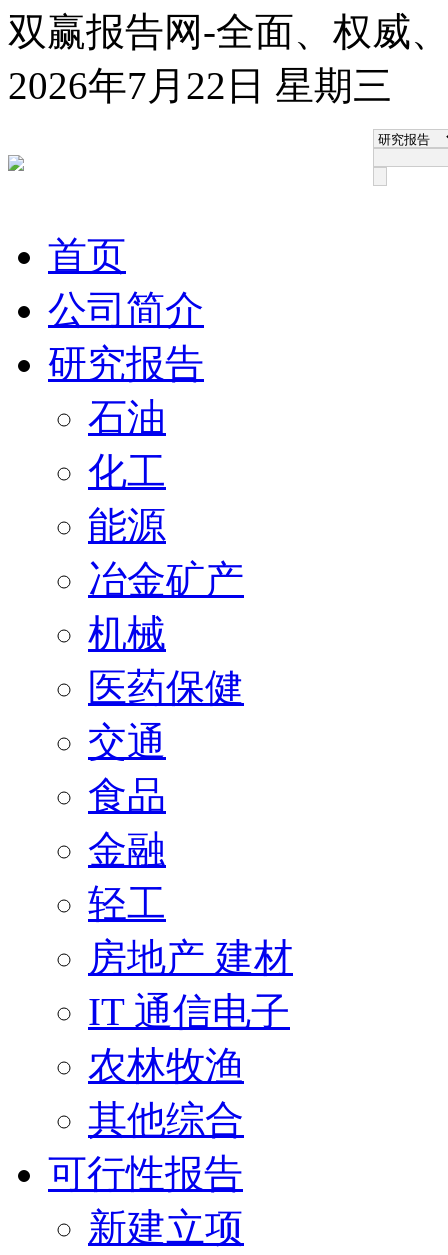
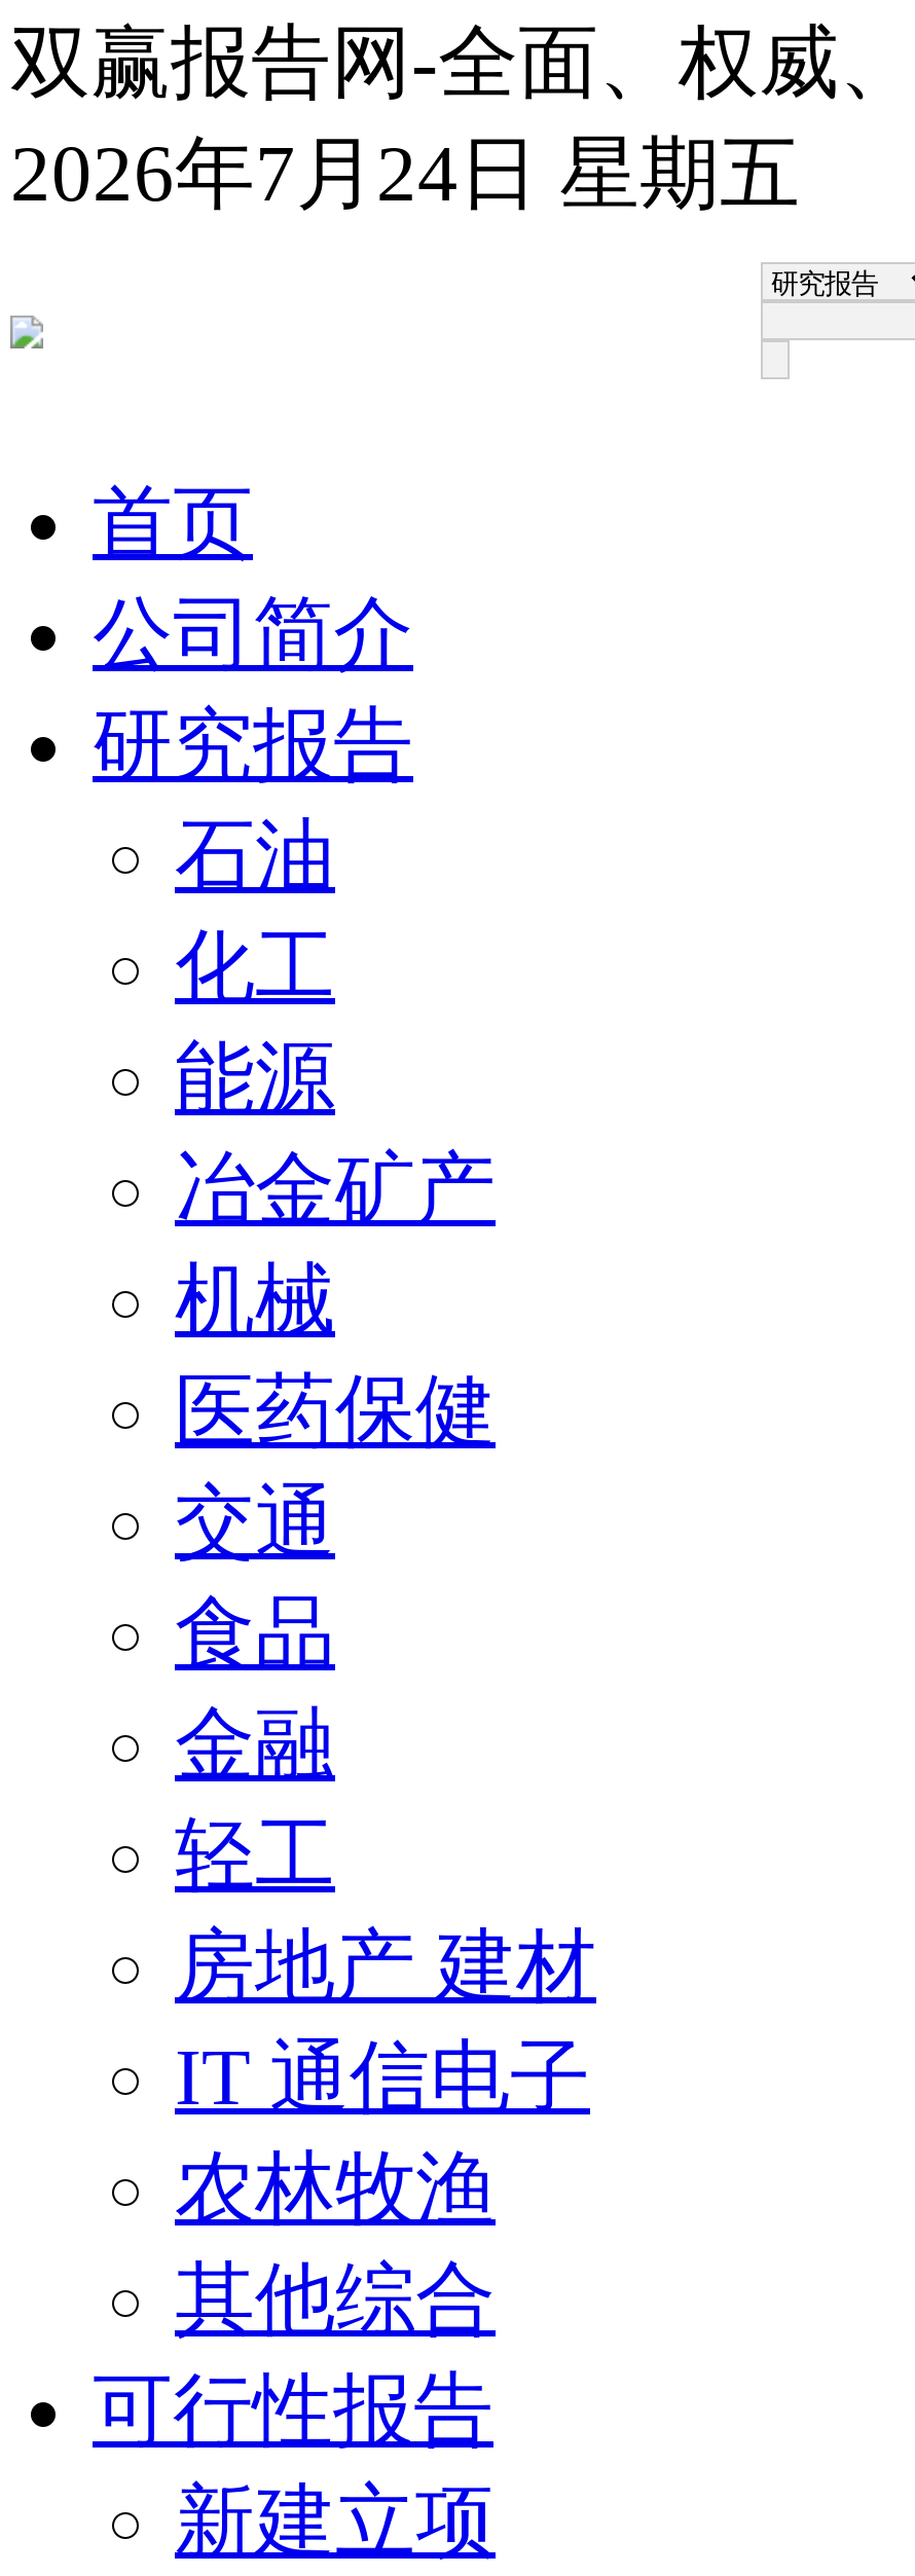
- 2026年7月22日 星期三
+ 2026年7月24日 星期五
